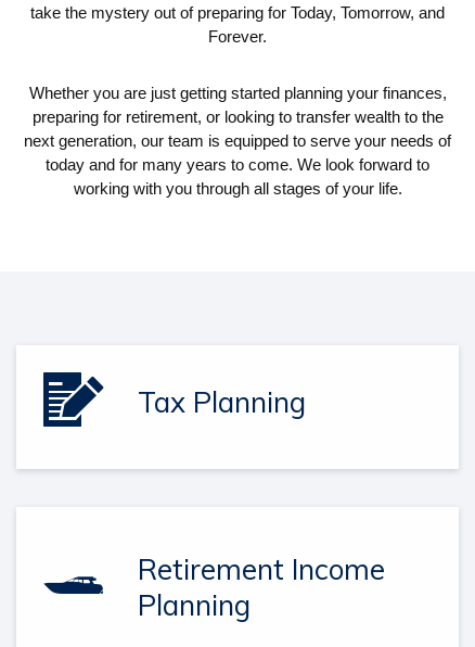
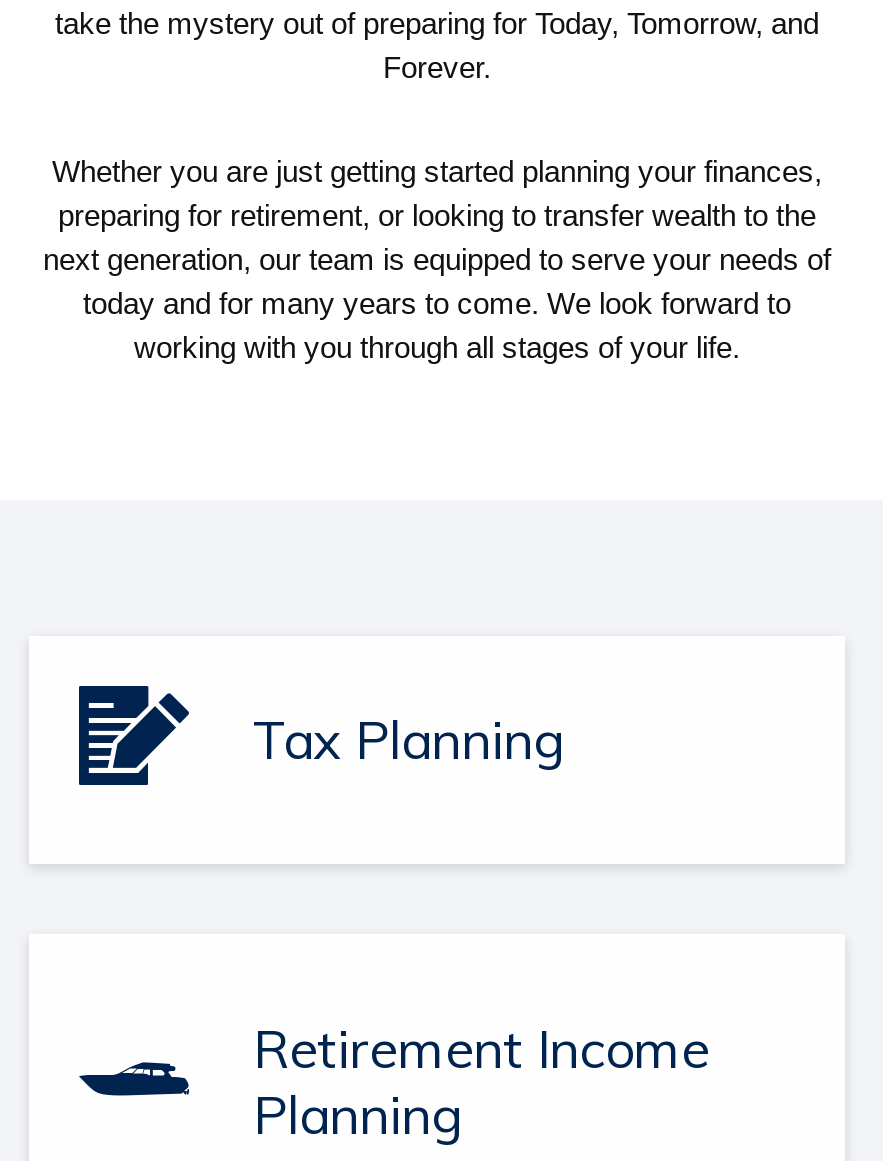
- [image]
+ [image]
